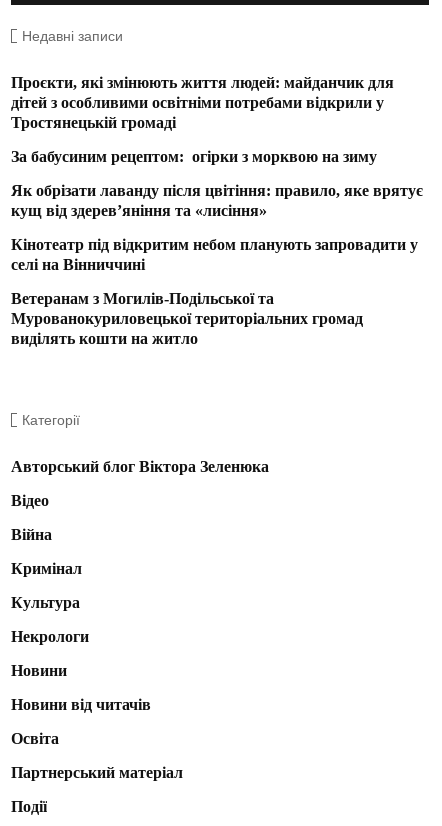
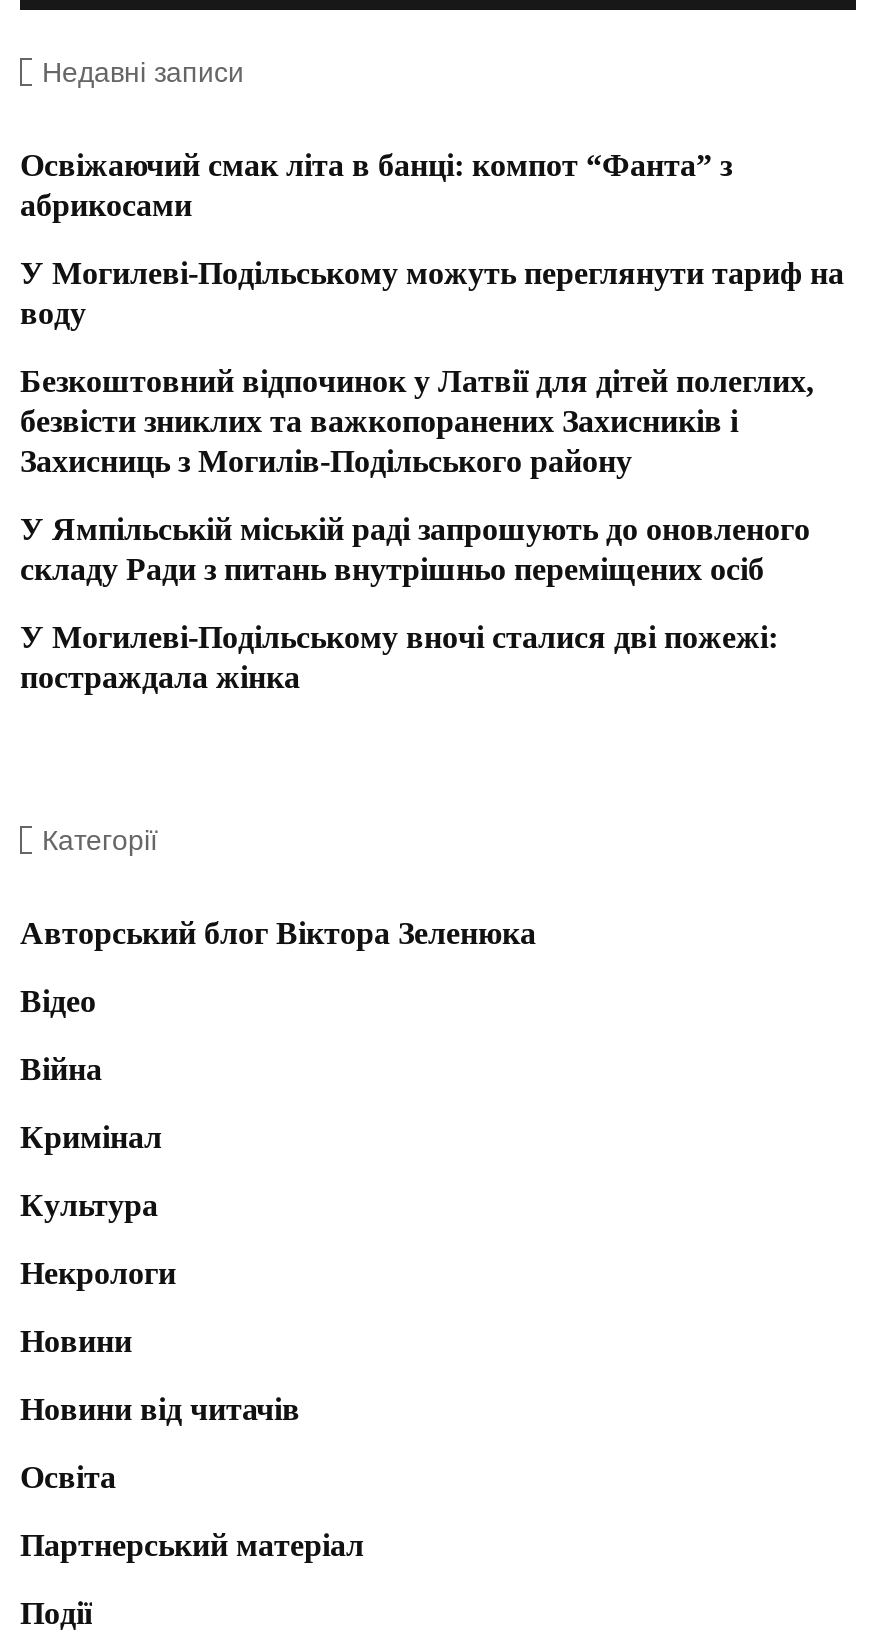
- Проєкти, які змінюють життя людей: майданчик для
- дітей з особливими освітніми потребами відкрили у
- Тростянецькій громаді
+ Освіжаючий смак літа в банці: компот “Фанта” з
+ абрикосами

- За бабусиним рецептом: огірки з морквою на зиму
+ У Могилеві-Подільському можуть переглянути тариф на
+ воду

- Як обрізати лаванду після цвітіння: правило, яке врятує
- кущ від здерев’яніння та «лисіння»
+ Безкоштовний відпочинок у Латвії для дітей полеглих,
+ безвісти зниклих та важкопоранених Захисників і
+ Захисниць з Могилів-Подільського району

- Кінотеатр під відкритим небом планують запровадити у
- селі на Вінниччині
+ У Ямпільській міській раді запрошують до оновленого
+ складу Ради з питань внутрішньо переміщених осіб

- Ветеранам з Могилів-Подільської та
- Мурованокуриловецької територіальних громад
- виділять кошти на житло
+ У Могилеві-Подільському вночі сталися дві пожежі:
+ постраждала жінка
